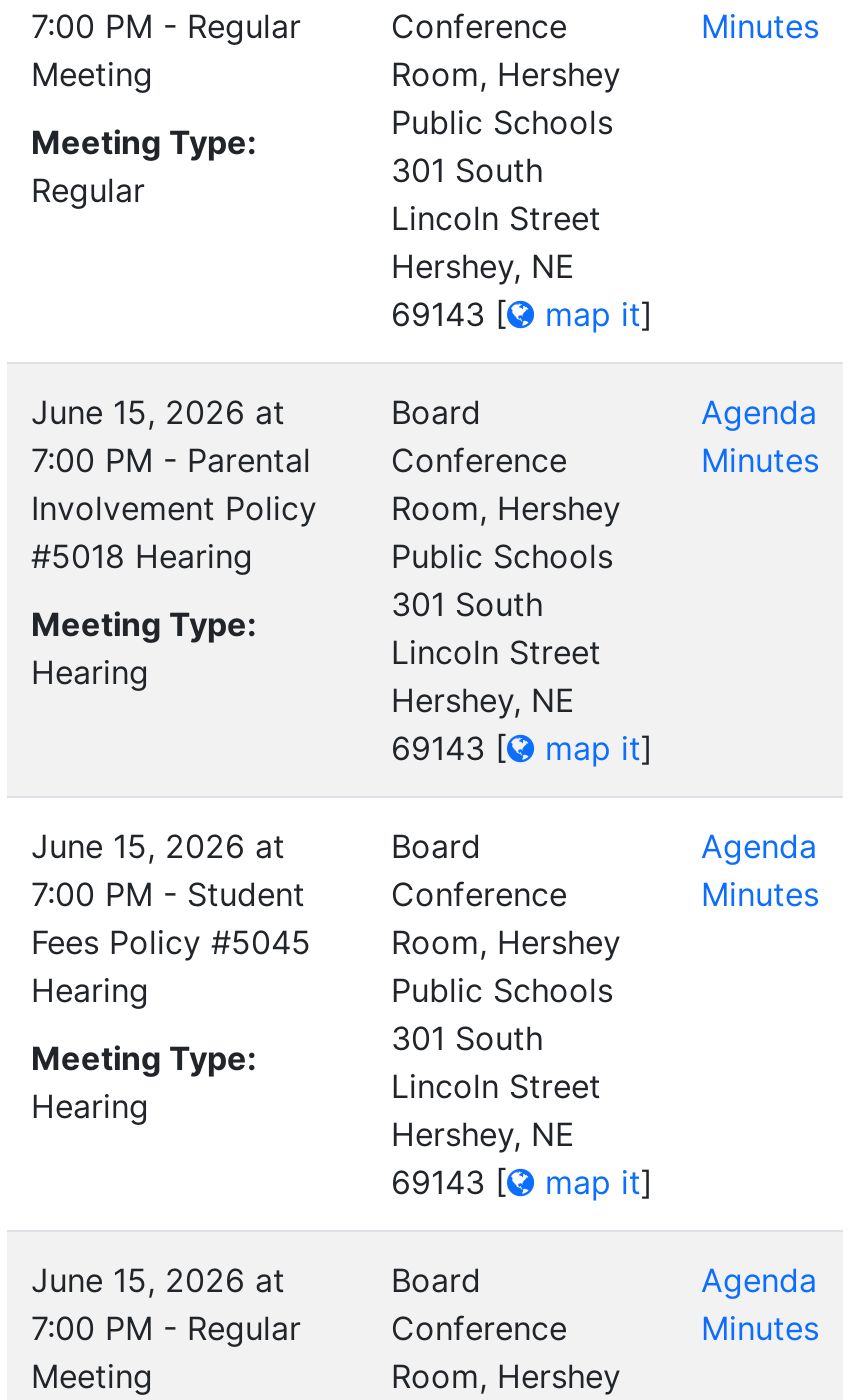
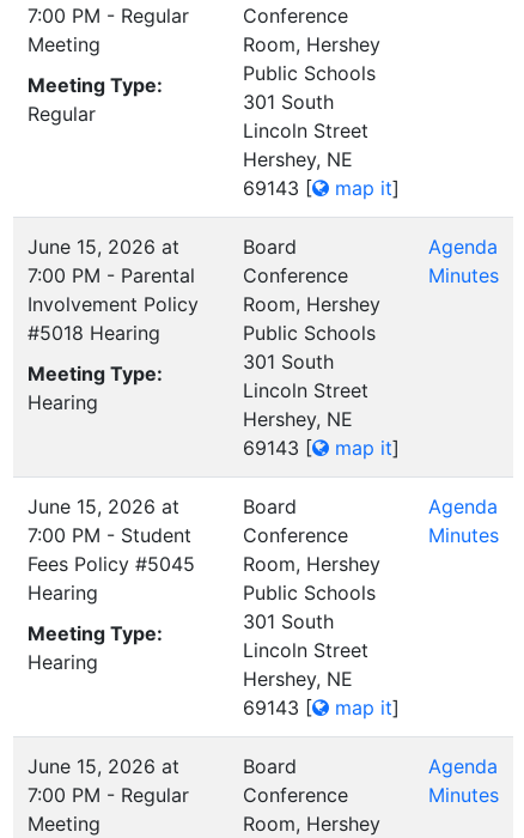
- Minutes
